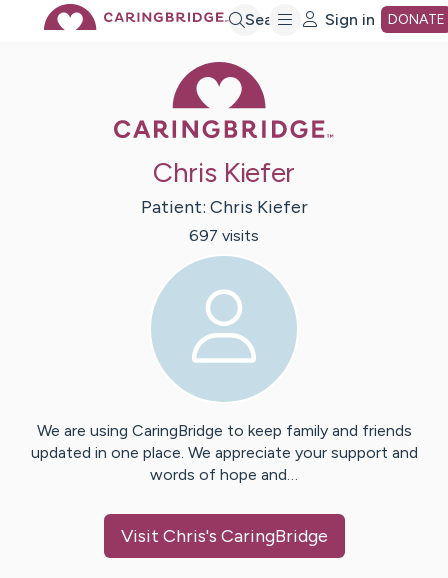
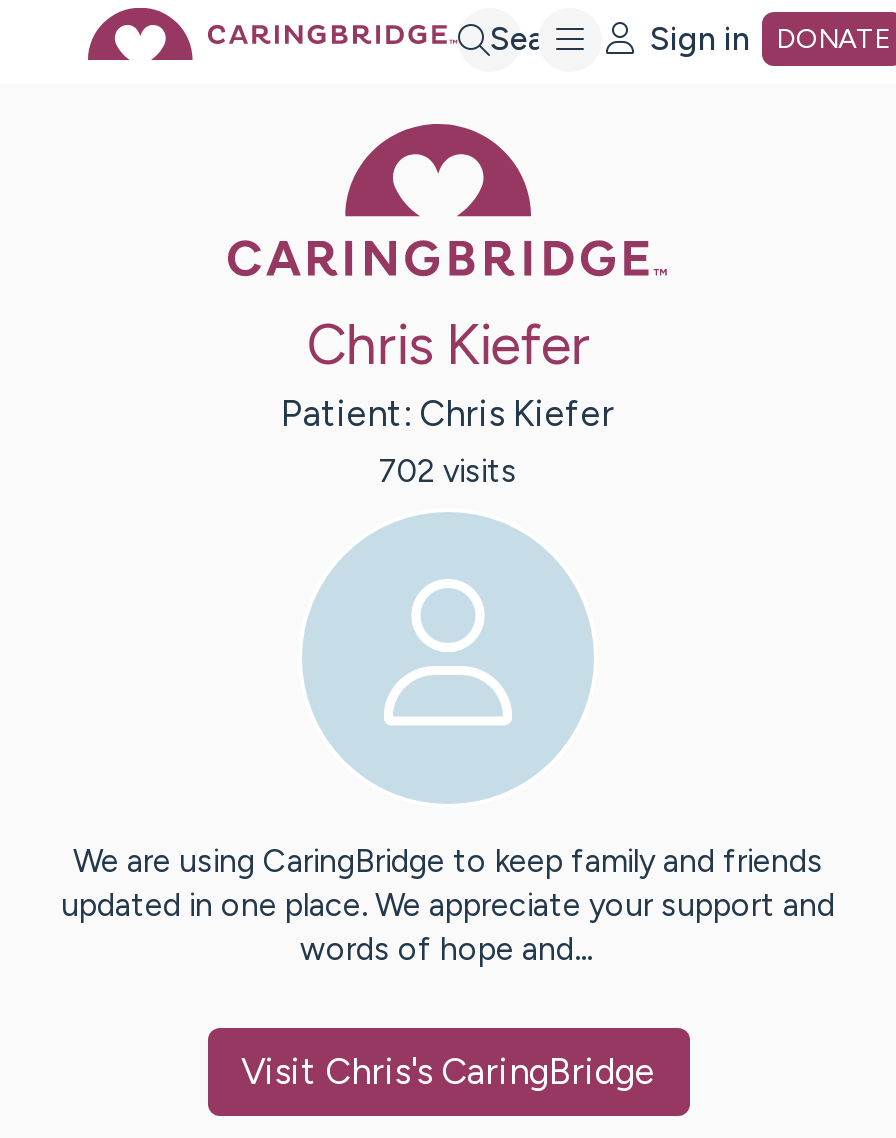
- 697 visits
+ 702 visits
